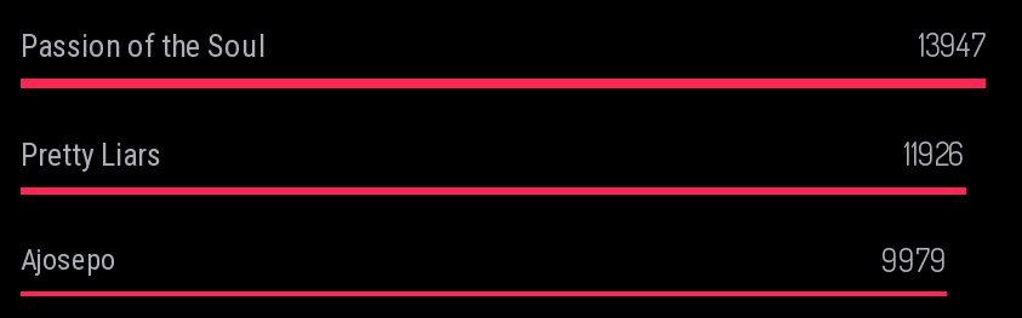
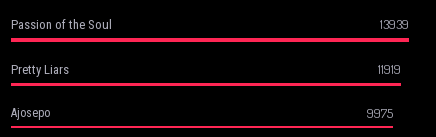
- 13947
+ 13939

- 11926
+ 11919

- 9979
+ 9975
